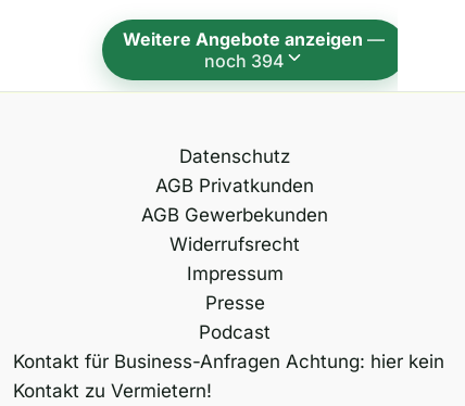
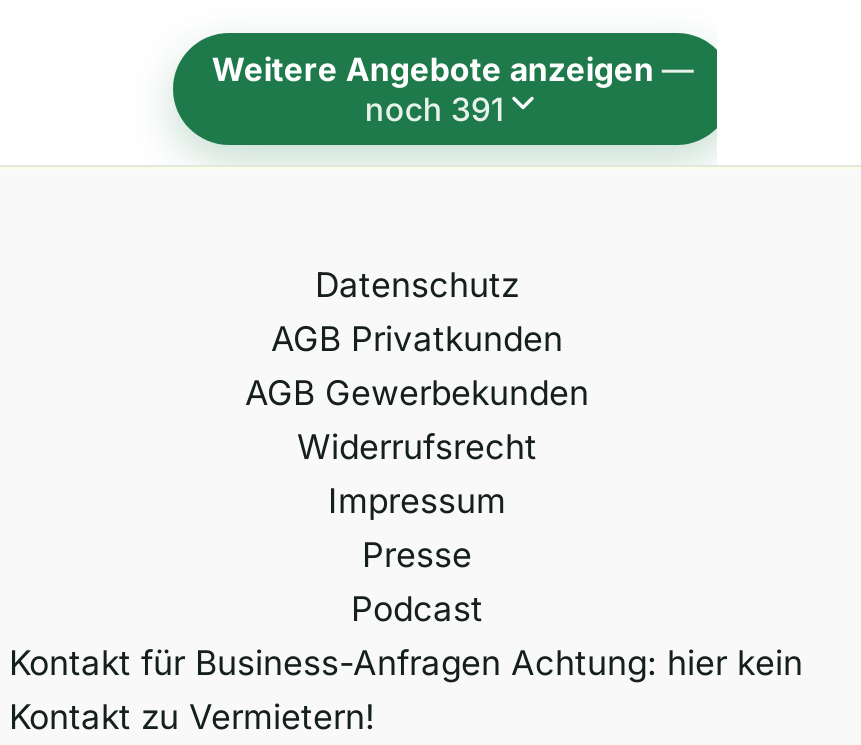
- noch 394
+ noch 391
